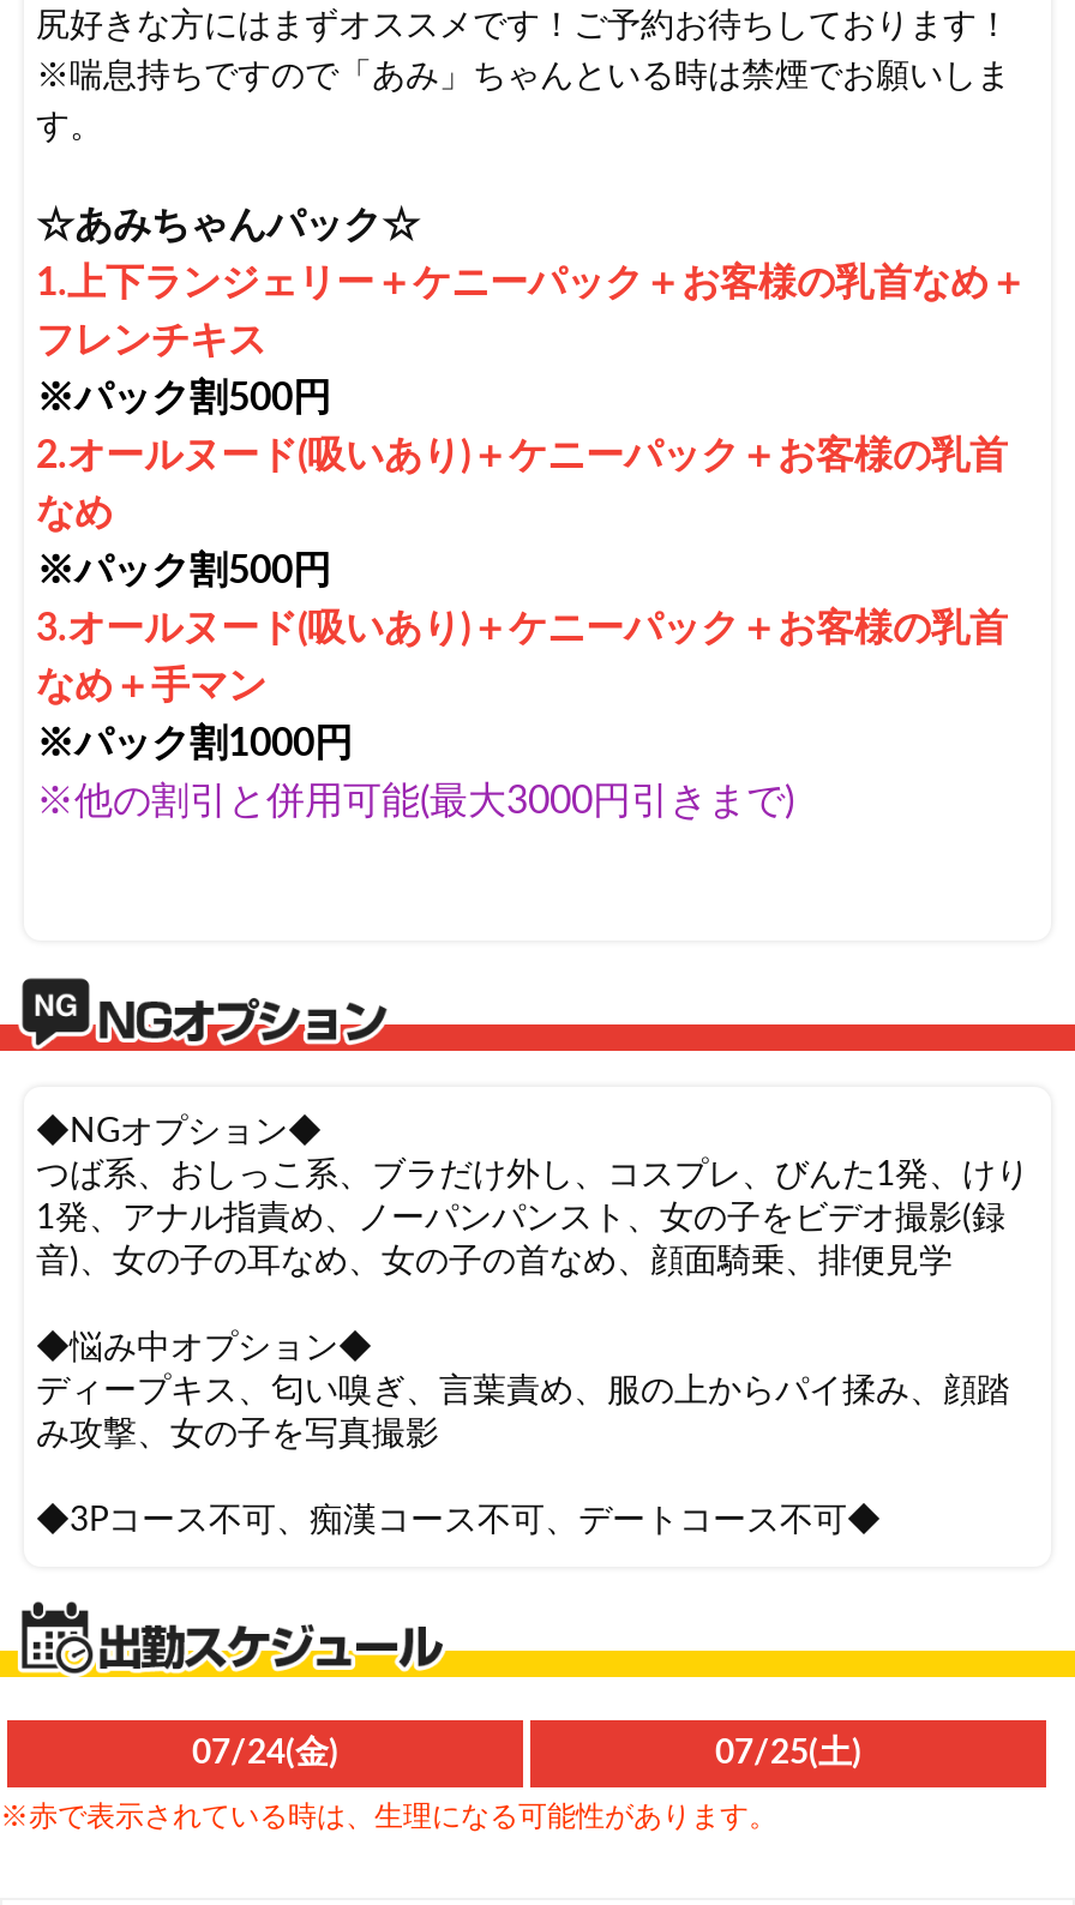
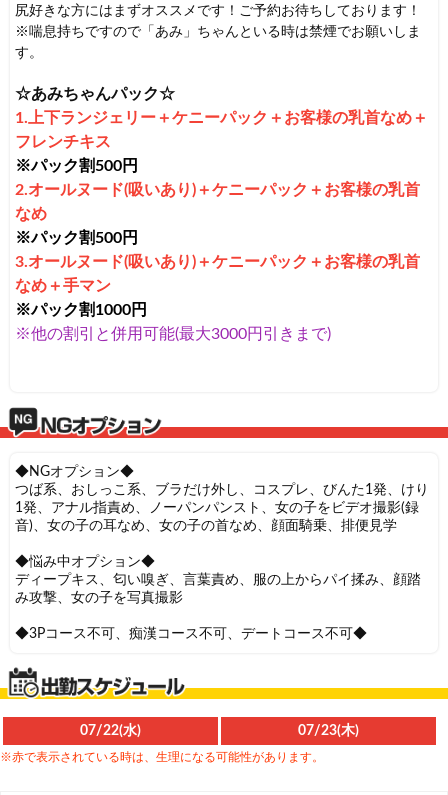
- 07/24(金)
- 07/25(土)
+ 07/22(水)
+ 07/23(木)
